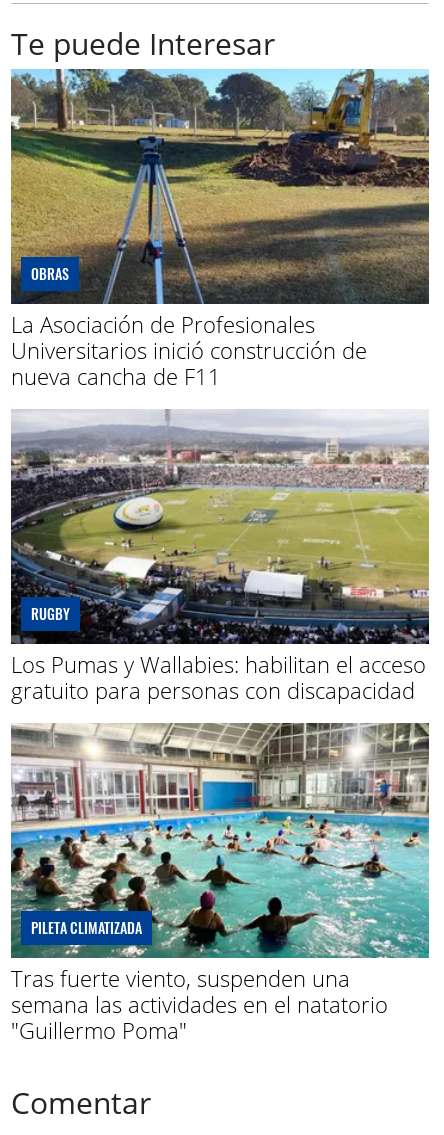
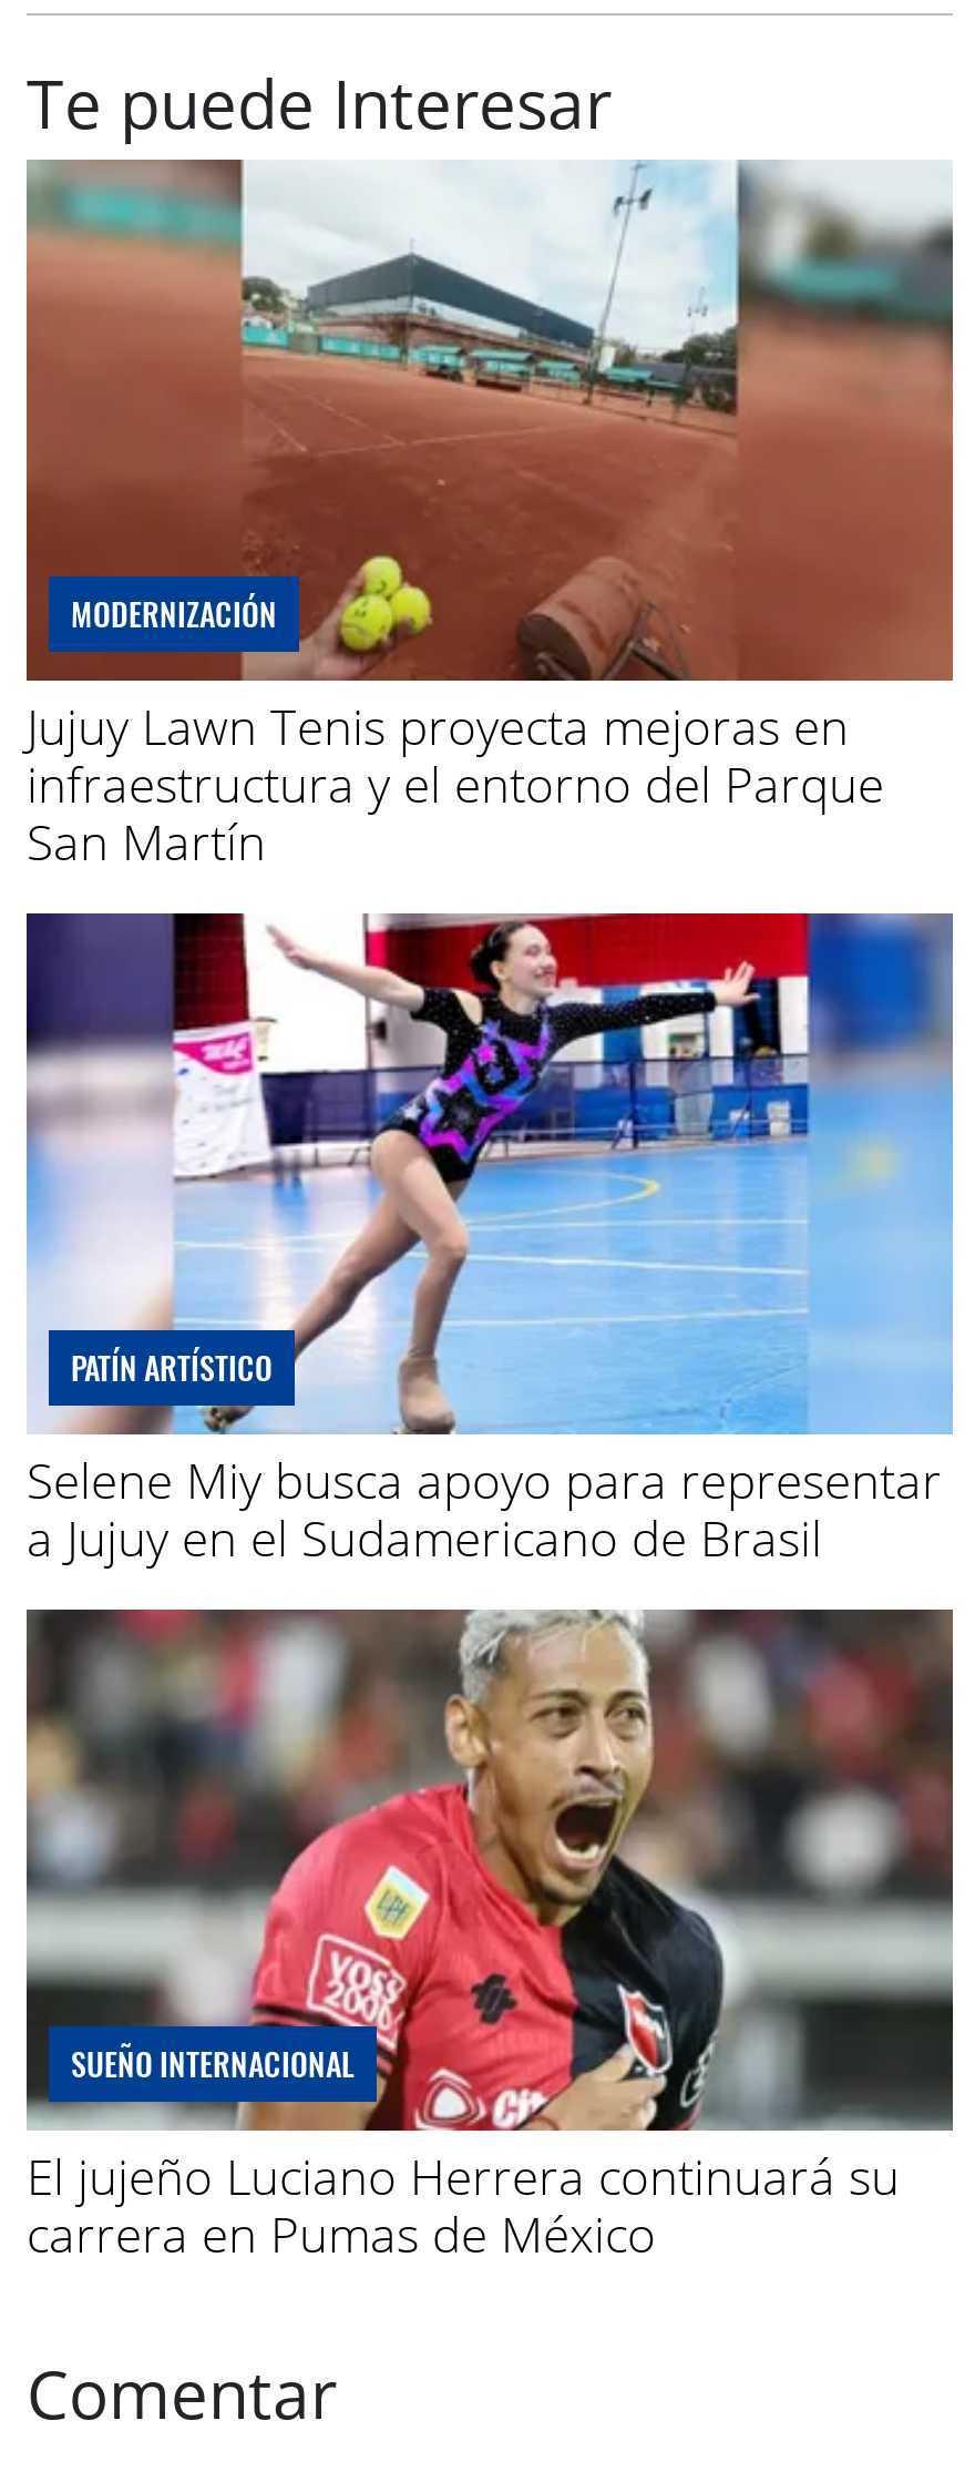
- [image]
- OBRAS
+ [image]
+ MODERNIZACIÓN

- La Asociación de Profesionales
- Universitarios inició construcción de
- nueva cancha de F11
+ Jujuy Lawn Tenis proyecta mejoras en
+ infraestructura y el entorno del Parque
+ San Martín

- [image]
- RUGBY
+ [image]
+ PATÍN ARTÍSTICO

- Los Pumas y Wallabies: habilitan el acceso
- gratuito para personas con discapacidad
+ Selene Miy busca apoyo para representar
+ a Jujuy en el Sudamericano de Brasil

- [image]
- PILETA CLIMATIZADA
+ [image]
+ SUEÑO INTERNACIONAL

- Tras fuerte viento, suspenden una
- semana las actividades en el natatorio
- "Guillermo Poma"
+ El jujeño Luciano Herrera continuará su
+ carrera en Pumas de México
